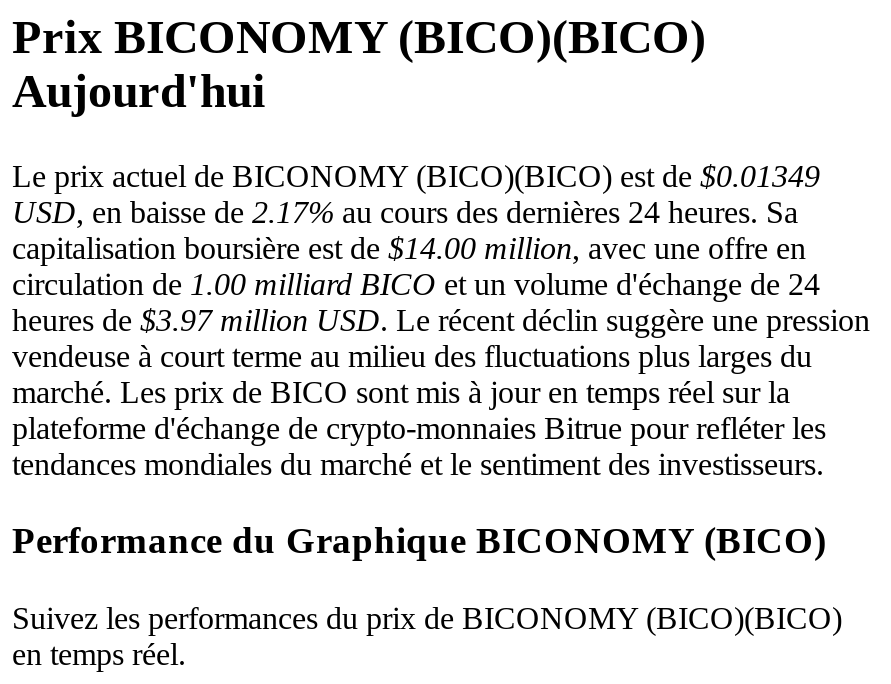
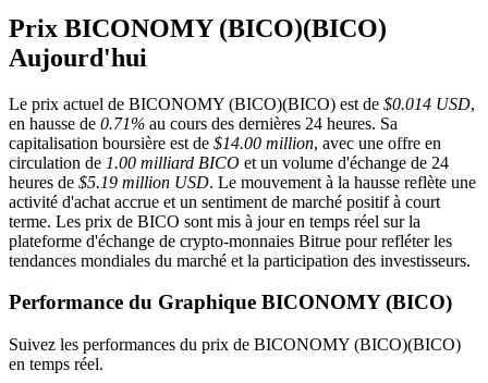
- Le prix actuel de BICONOMY (BICO)(BICO) est de $0.01349
- USD, en baisse de 2.17% au cours des dernières 24 heures. Sa
+ Le prix actuel de BICONOMY (BICO)(BICO) est de $0.014 USD,
+ en hausse de 0.71% au cours des dernières 24 heures. Sa

- heures de $3.97 million USD. Le récent déclin suggère une pression
- vendeuse à court terme au milieu des fluctuations plus larges du
- marché. Les prix de BICO sont mis à jour en temps réel sur la
+ heures de $5.19 million USD. Le mouvement à la hausse reflète une
+ activité d'achat accrue et un sentiment de marché positif à court
+ terme. Les prix de BICO sont mis à jour en temps réel sur la

- tendances mondiales du marché et le sentiment des investisseurs.
+ tendances mondiales du marché et la participation des investisseurs.
